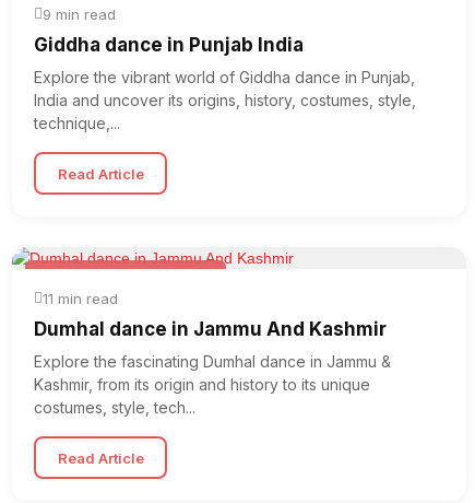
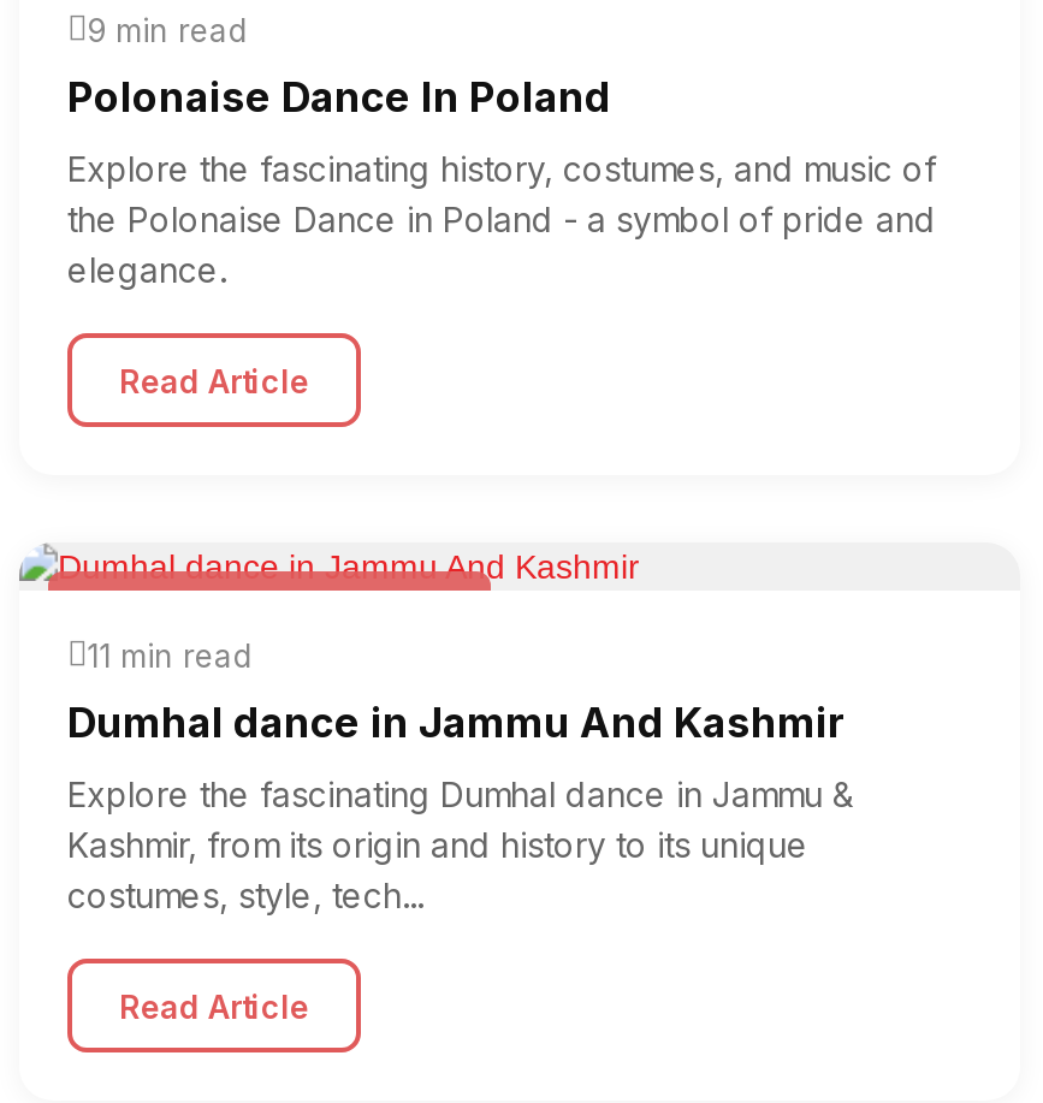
- Giddha dance in Punjab India
+ Polonaise Dance In Poland

- Explore the vibrant world of Giddha dance in Punjab,
- India and uncover its origins, history, costumes, style,
- technique,...
+ Explore the fascinating history, costumes, and music of
+ the Polonaise Dance in Poland - a symbol of pride and
+ elegance.
